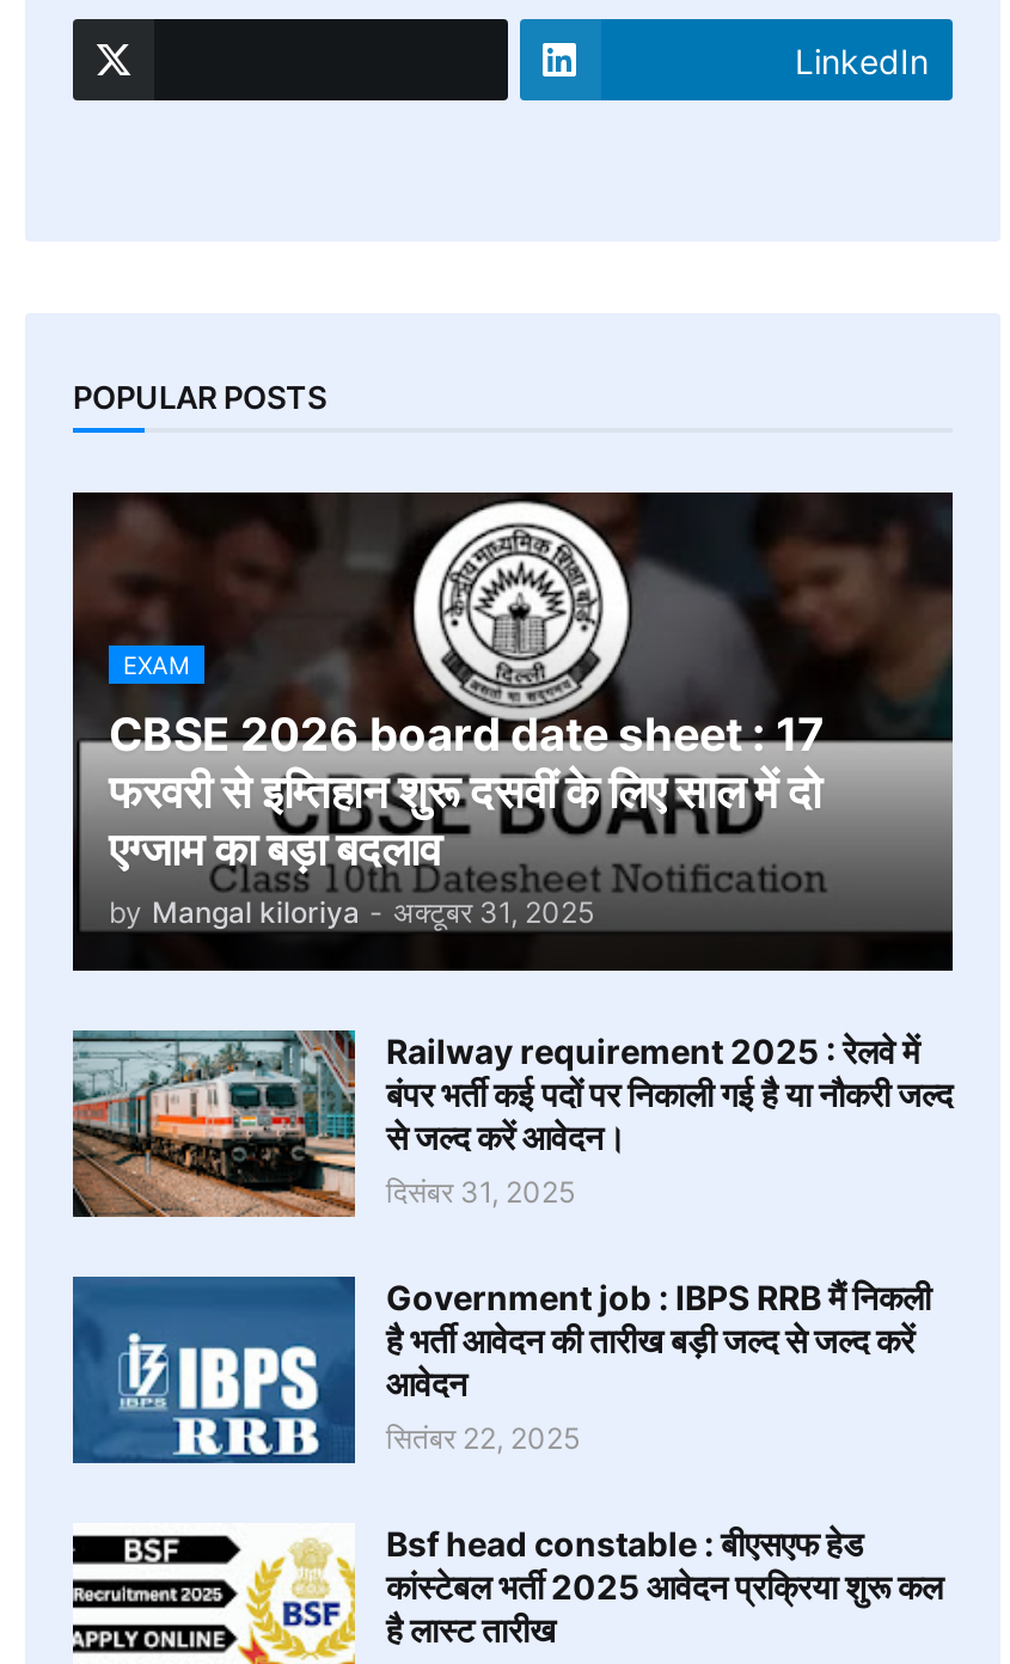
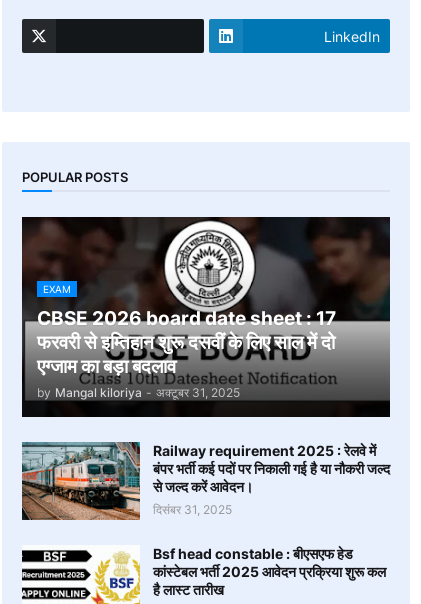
- [image]
- Government job : IBPS RRB मैं निकली
- है भर्ती आवेदन की तारीख बड़ी जल्द से जल्द करें
- आवेदन
- सितंबर 22, 2025
